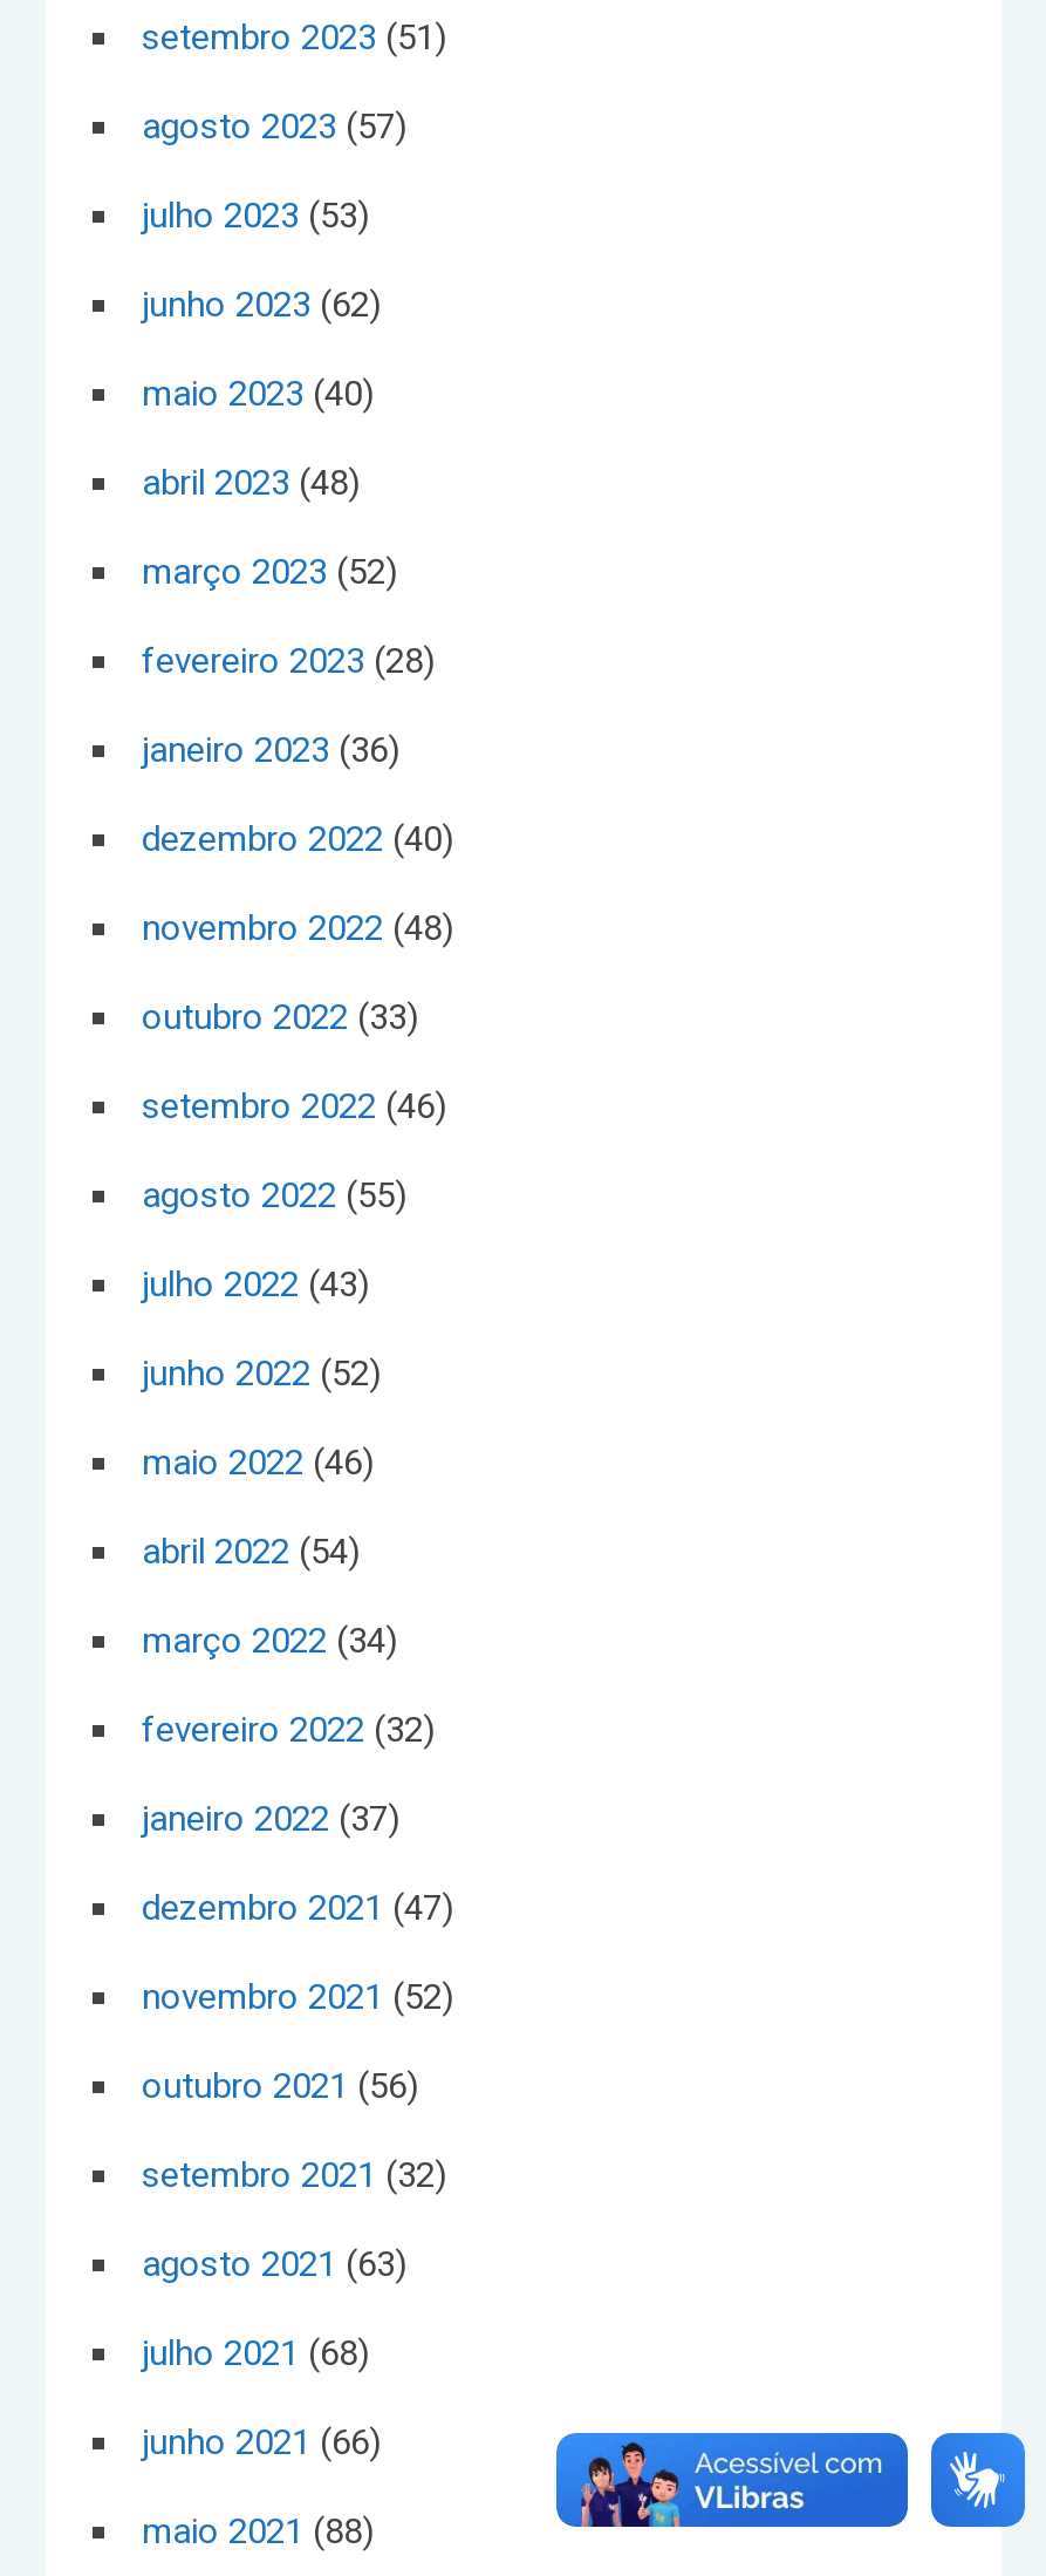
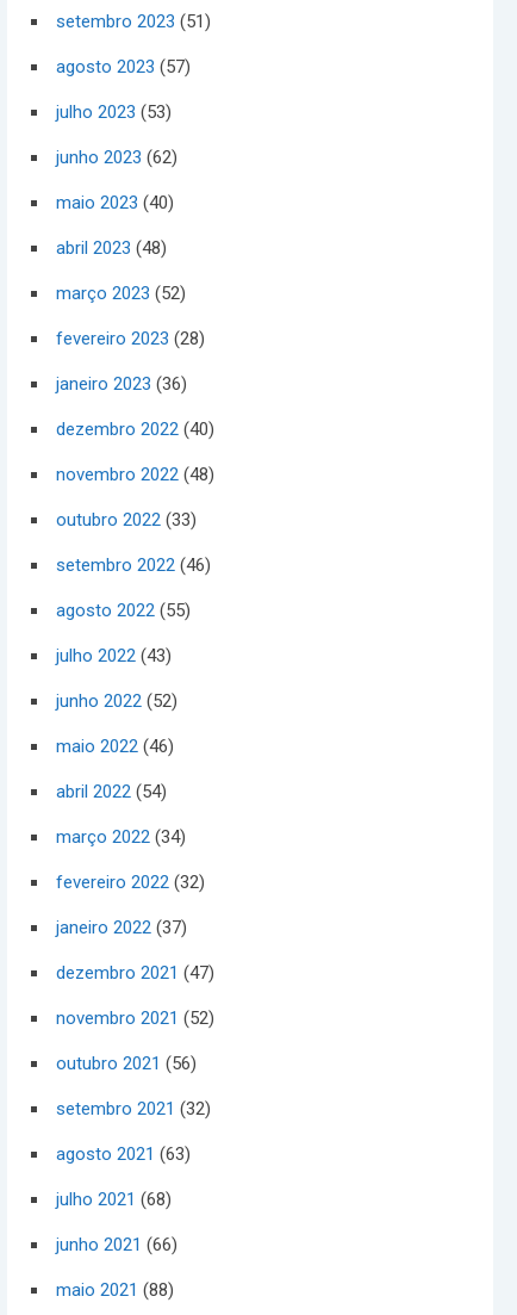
- [image]

- [image]
